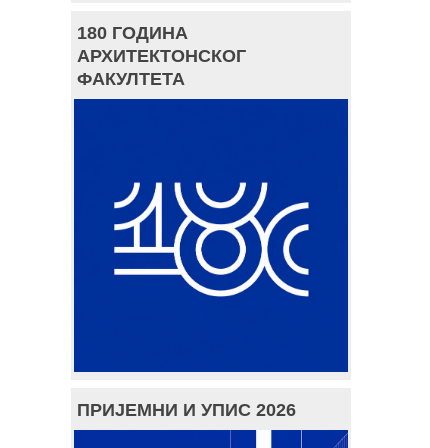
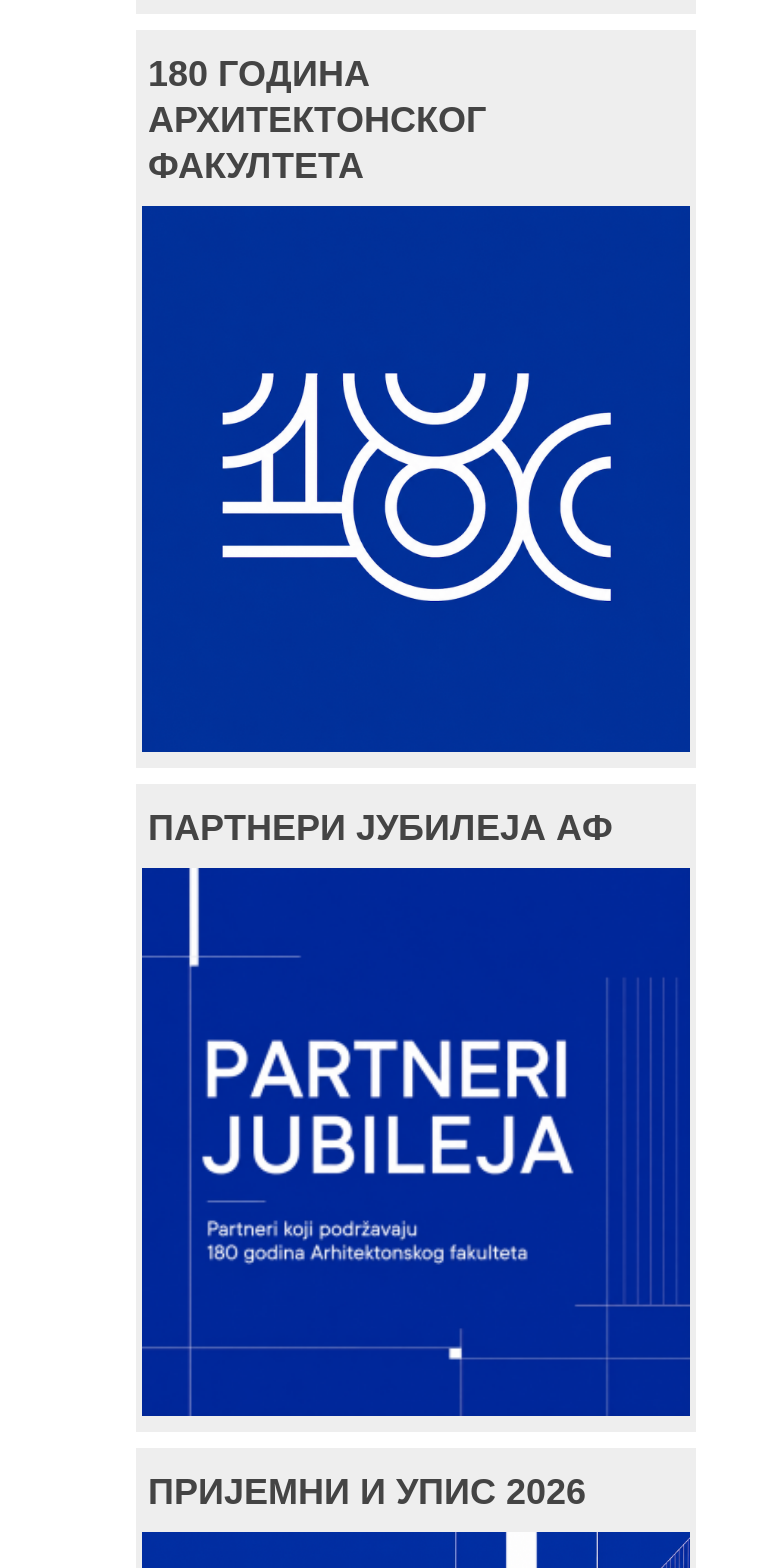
+ ПАРТНЕРИ ЈУБИЛЕЈА АФ

+ [image]
